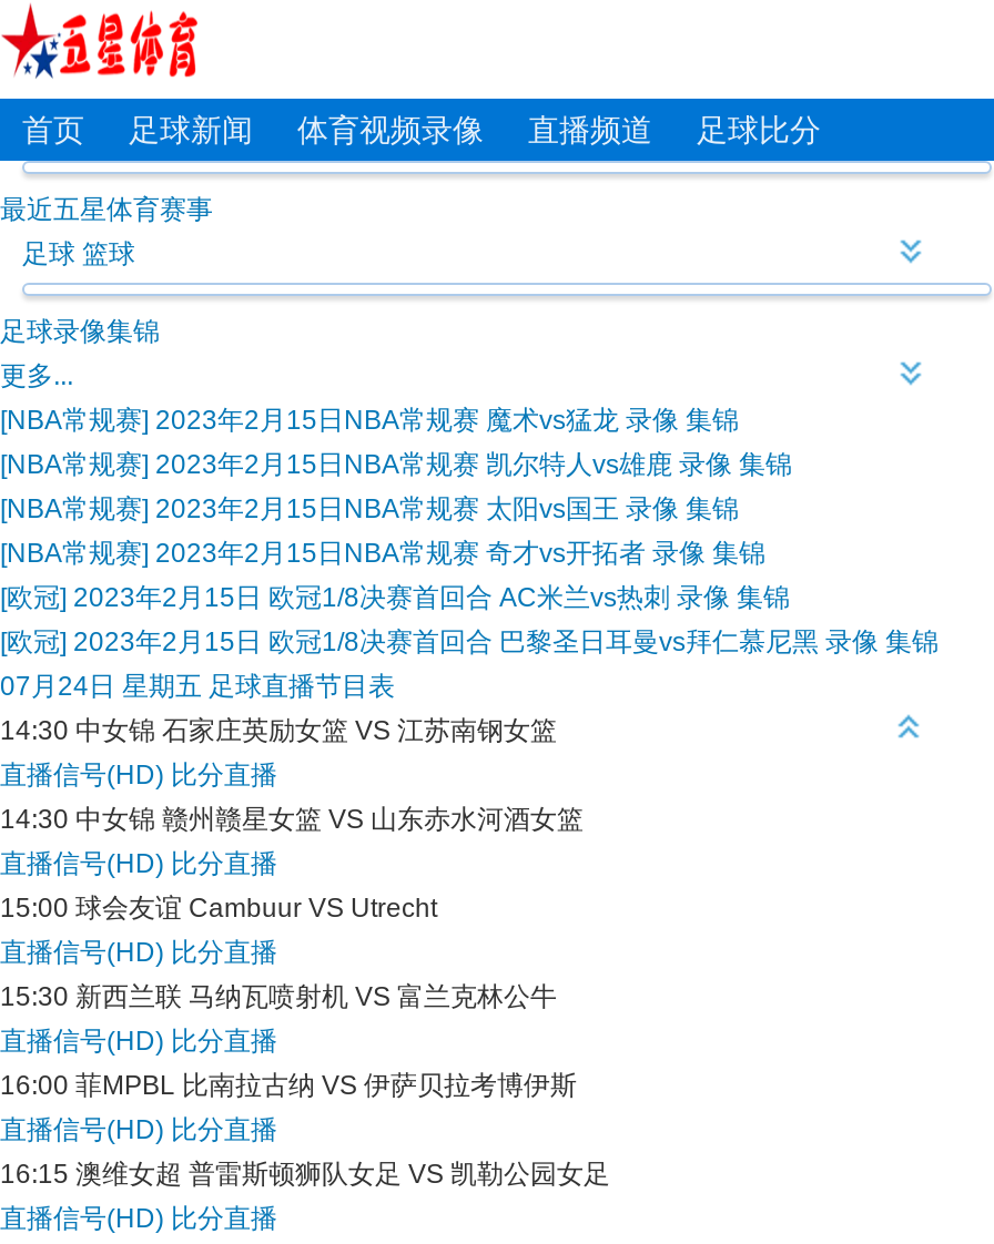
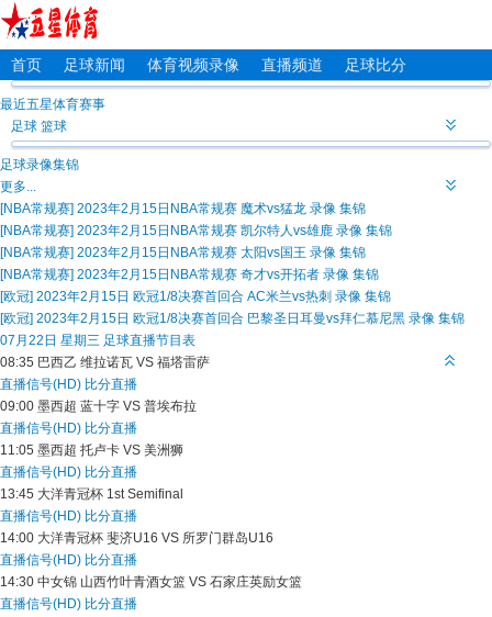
- 07月24日 星期五 足球直播节目表
- 14:30 中女锦石家庄英励女篮 VS 江苏南钢女篮
+ 07月22日 星期三 足球直播节目表
+ 08:35 巴西乙维拉诺瓦 VS 福塔雷萨

- 14:30 中女锦赣州赣星女篮 VS 山东赤水河酒女篮
+ 09:00 墨西超蓝十字 VS 普埃布拉

- 15:00 球会友谊Cambuur VS Utrecht
+ 11:05 墨西超托卢卡 VS 美洲狮

- 15:30 新西兰联马纳瓦喷射机 VS 富兰克林公牛
+ 13:45 大洋青冠杯1st Semifinal

- 16:00 菲MPBL比南拉古纳 VS 伊萨贝拉考博伊斯
+ 14:00 大洋青冠杯斐济U16 VS 所罗门群岛U16

- 16:15 澳维女超普雷斯顿狮队女足 VS 凯勒公园女足
+ 14:30 中女锦山西竹叶青酒女篮 VS 石家庄英励女篮
